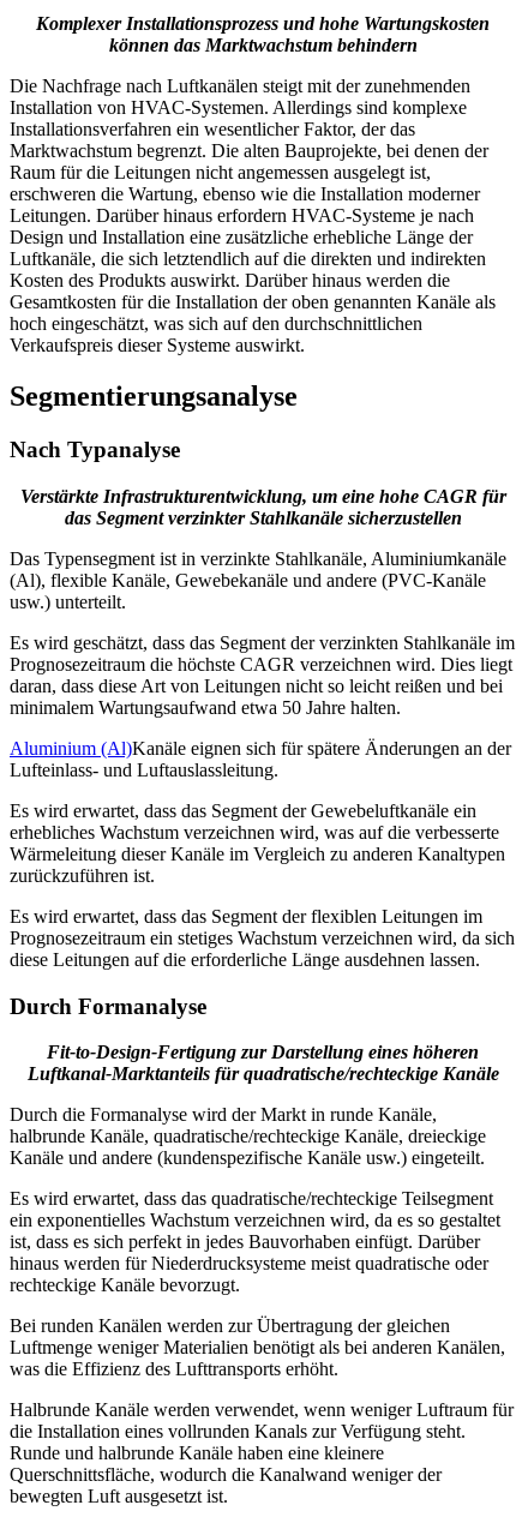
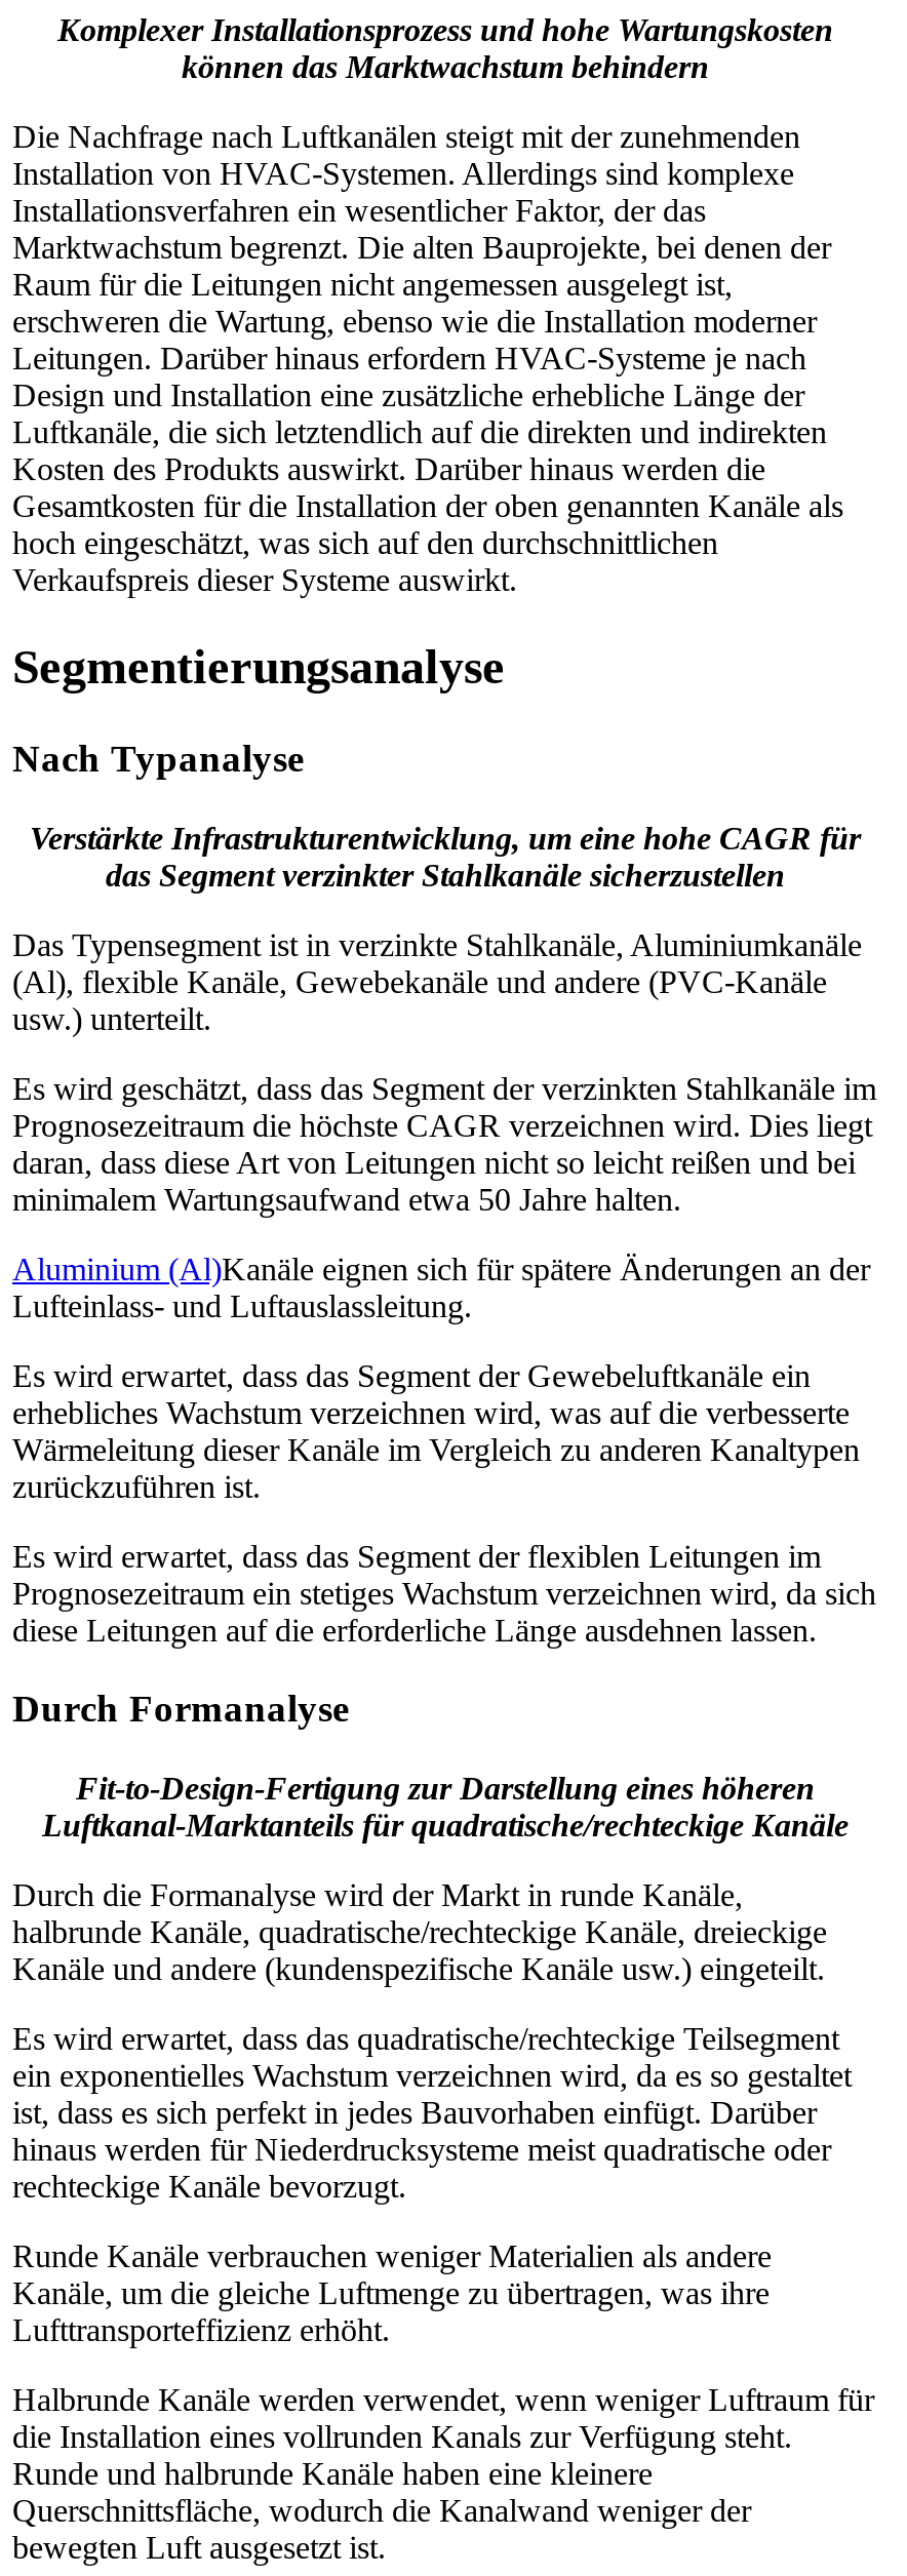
- Bei runden Kanälen werden zur Übertragung der gleichen
- Luftmenge weniger Materialien benötigt als bei anderen Kanälen,
- was die Effizienz des Lufttransports erhöht.
+ Runde Kanäle verbrauchen weniger Materialien als andere
+ Kanäle, um die gleiche Luftmenge zu übertragen, was ihre
+ Lufttransporteffizienz erhöht.
